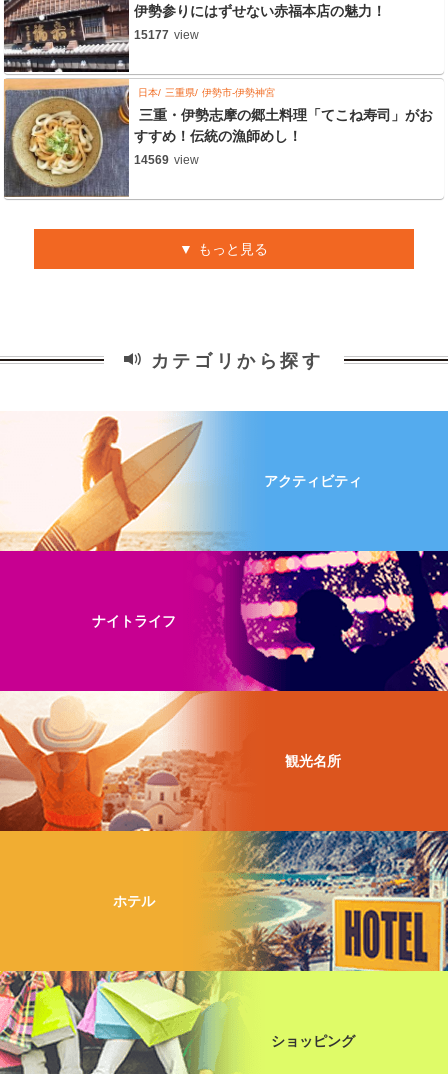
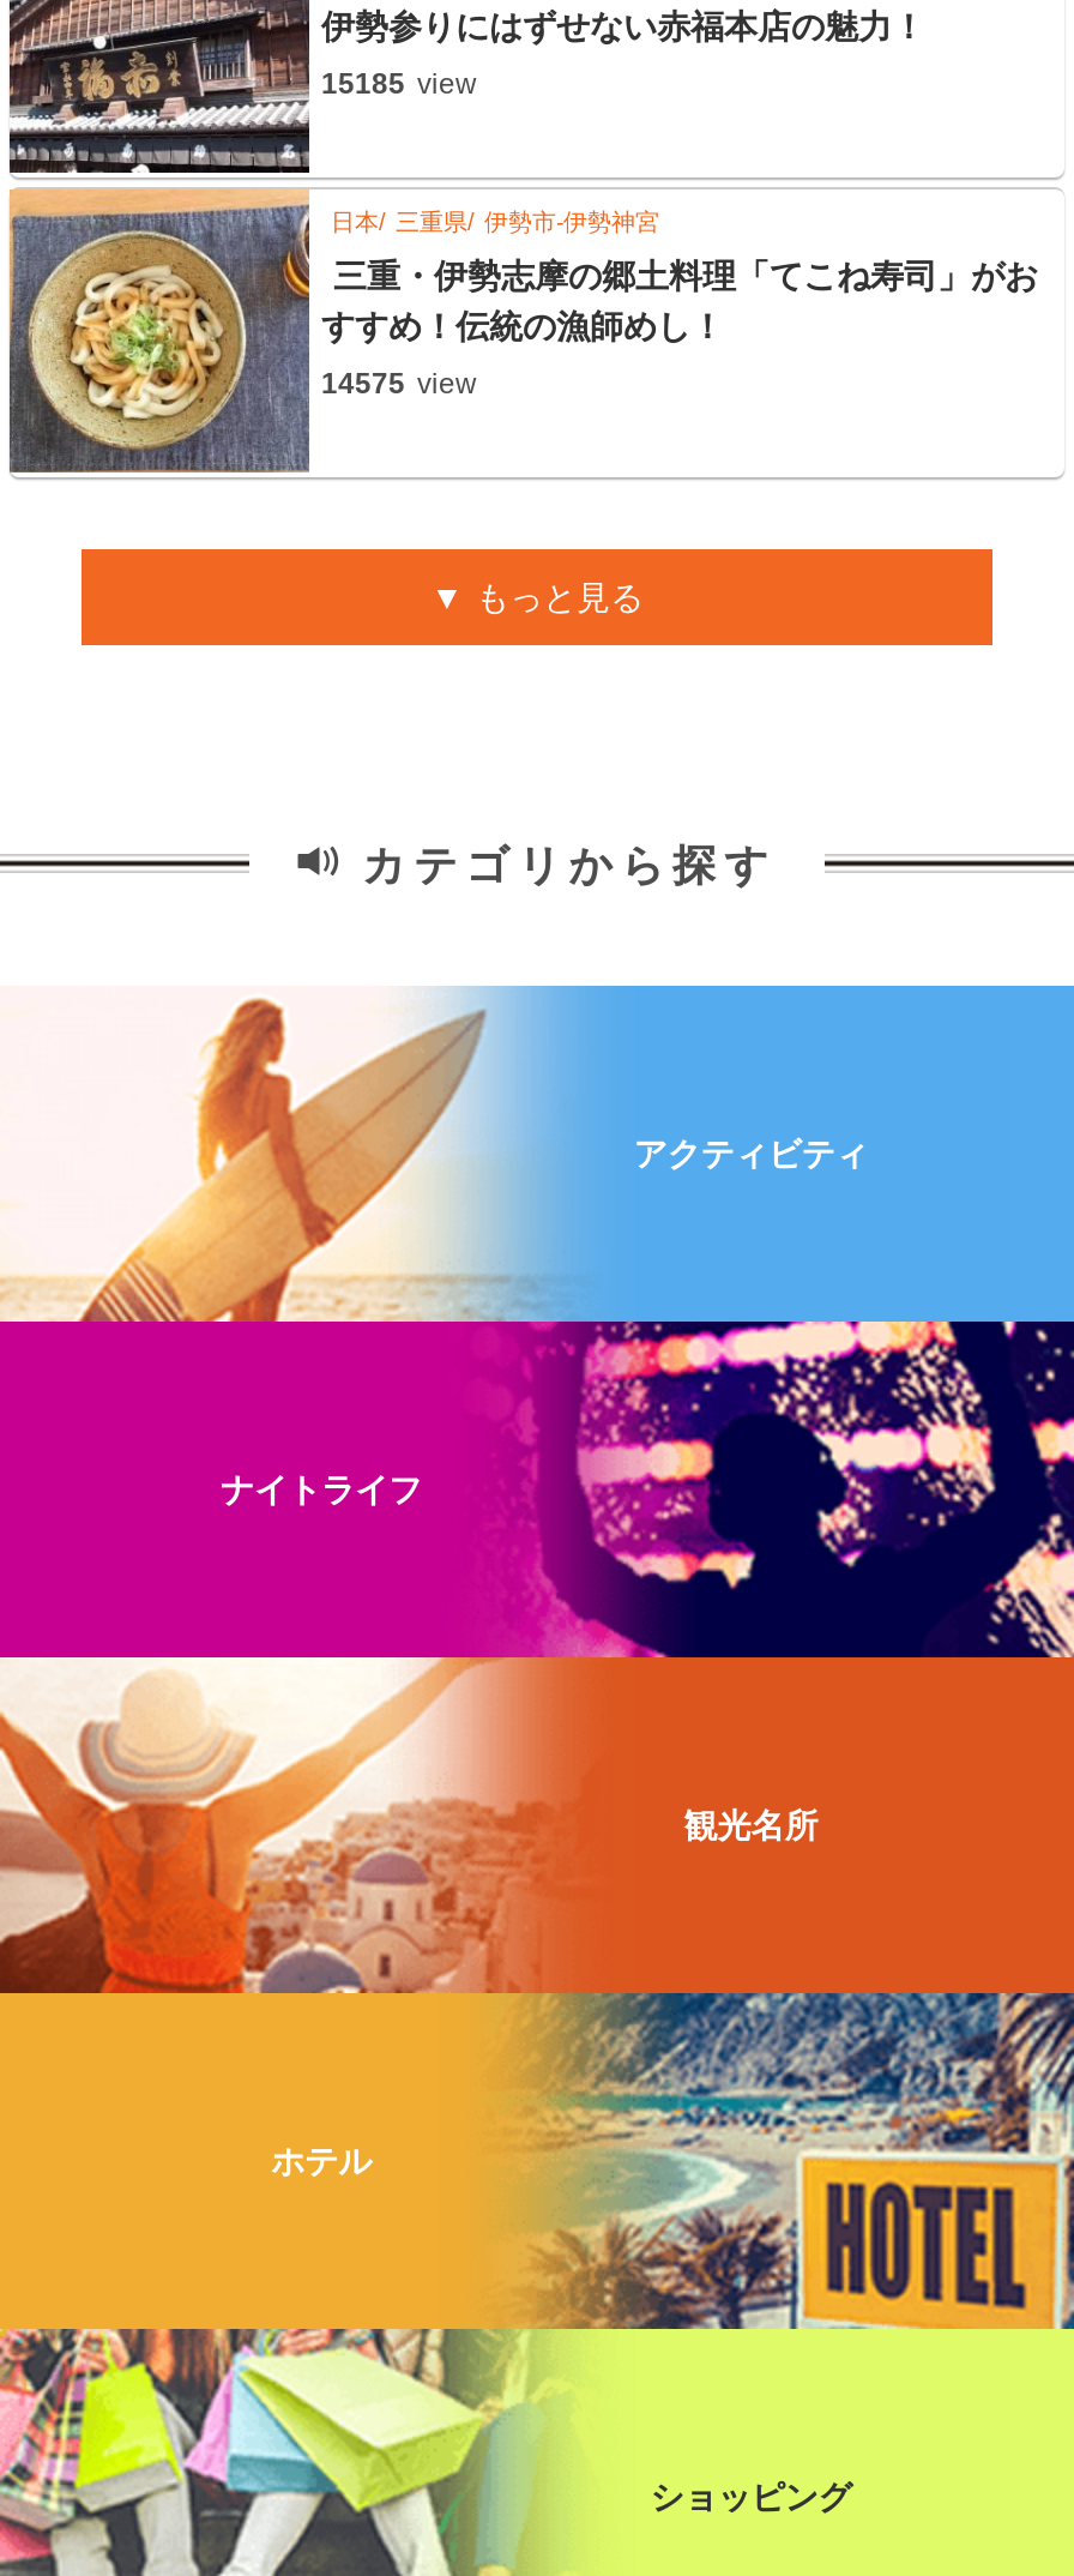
- 15177 view
+ 15185 view

- 14569 view
+ 14575 view
